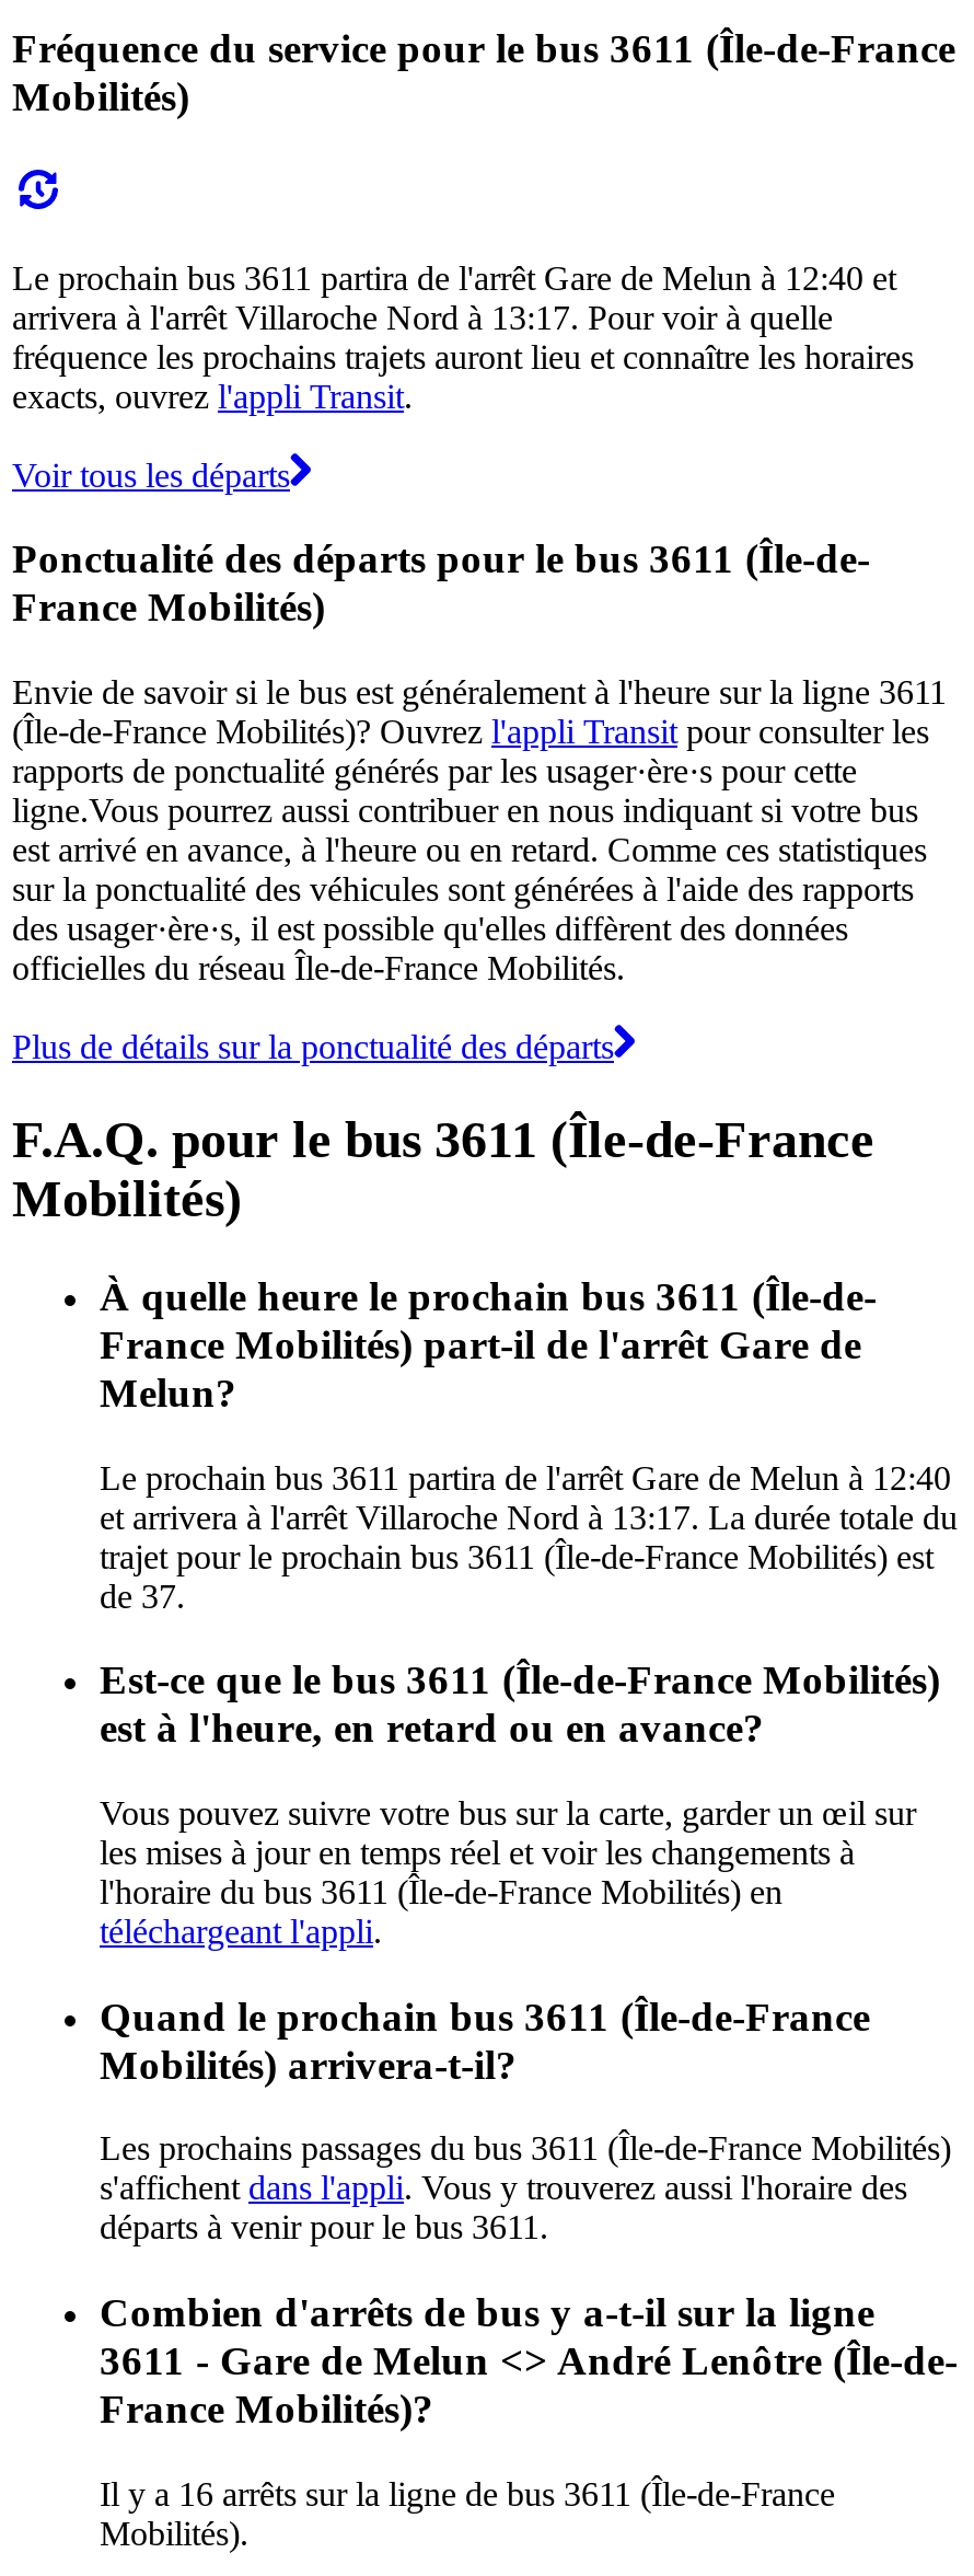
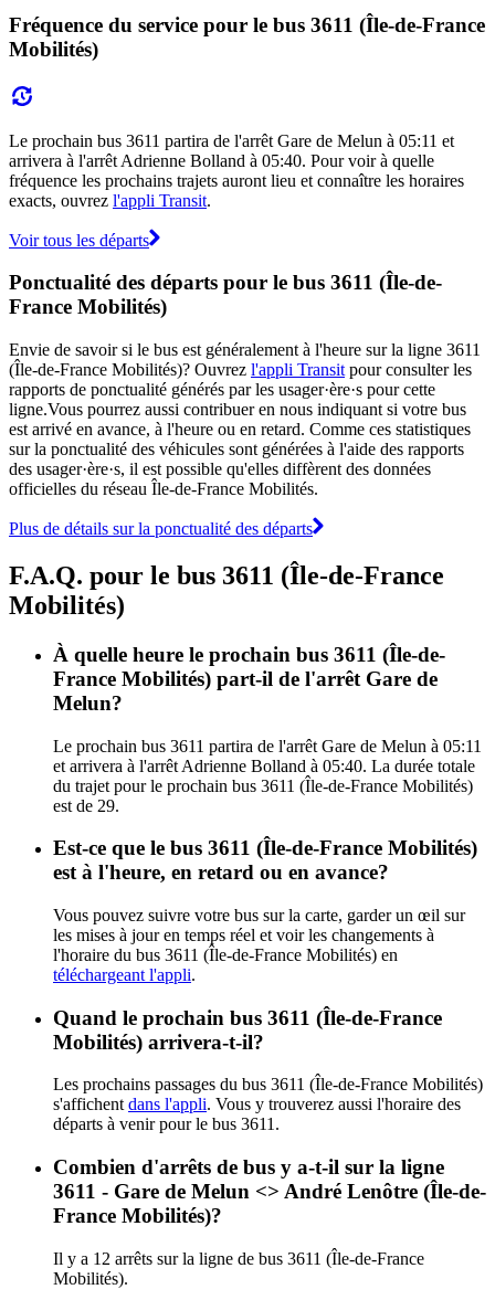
- Le prochain bus 3611 partira de l'arrêt Gare de Melun à 12:40 et
+ Le prochain bus 3611 partira de l'arrêt Gare de Melun à 05:11 et

- arrivera à l'arrêt Villaroche Nord à 13:17. Pour voir à quelle
+ arrivera à l'arrêt Adrienne Bolland à 05:40. Pour voir à quelle

- Le prochain bus 3611 partira de l'arrêt Gare de Melun à 12:40
- et arrivera à l'arrêt Villaroche Nord à 13:17. La durée totale du
- trajet pour le prochain bus 3611 (Île-de-France Mobilités) est
- de 37.
+ Le prochain bus 3611 partira de l'arrêt Gare de Melun à 05:11
+ et arrivera à l'arrêt Adrienne Bolland à 05:40. La durée totale
+ du trajet pour le prochain bus 3611 (Île-de-France Mobilités)
+ est de 29.

- Il y a 16 arrêts sur la ligne de bus 3611 (Île-de-France
+ Il y a 12 arrêts sur la ligne de bus 3611 (Île-de-France
